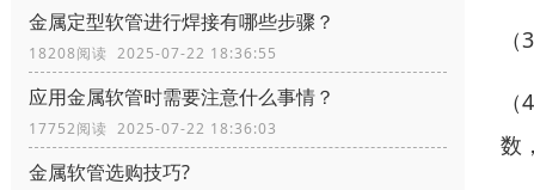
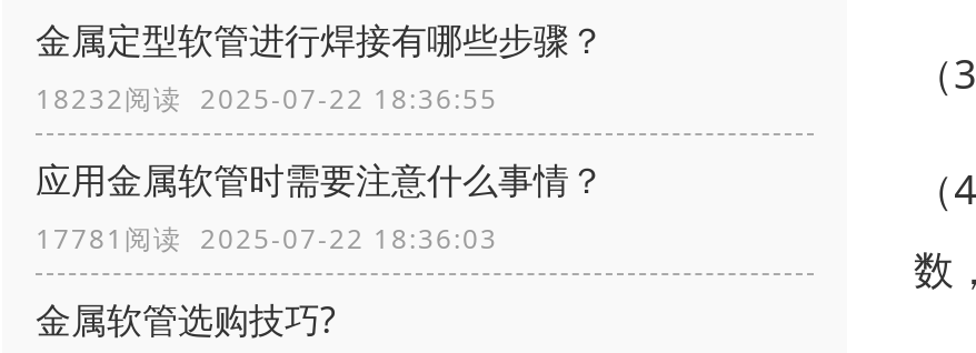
- 18208阅读 2025-07-22 18:36:55
+ 18232阅读 2025-07-22 18:36:55

- 17752阅读 2025-07-22 18:36:03
+ 17781阅读 2025-07-22 18:36:03
